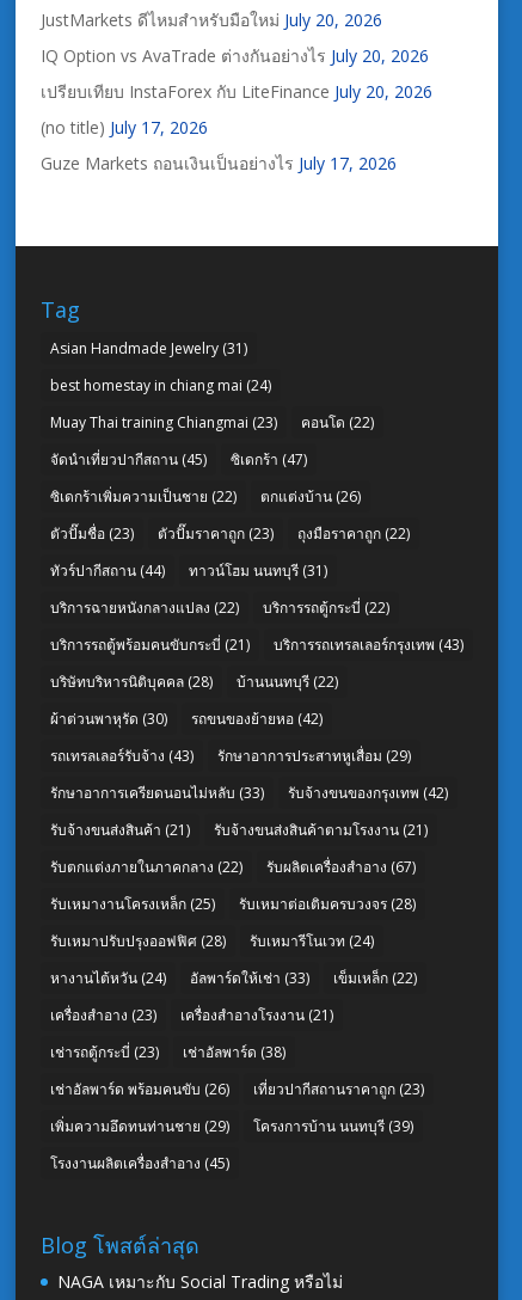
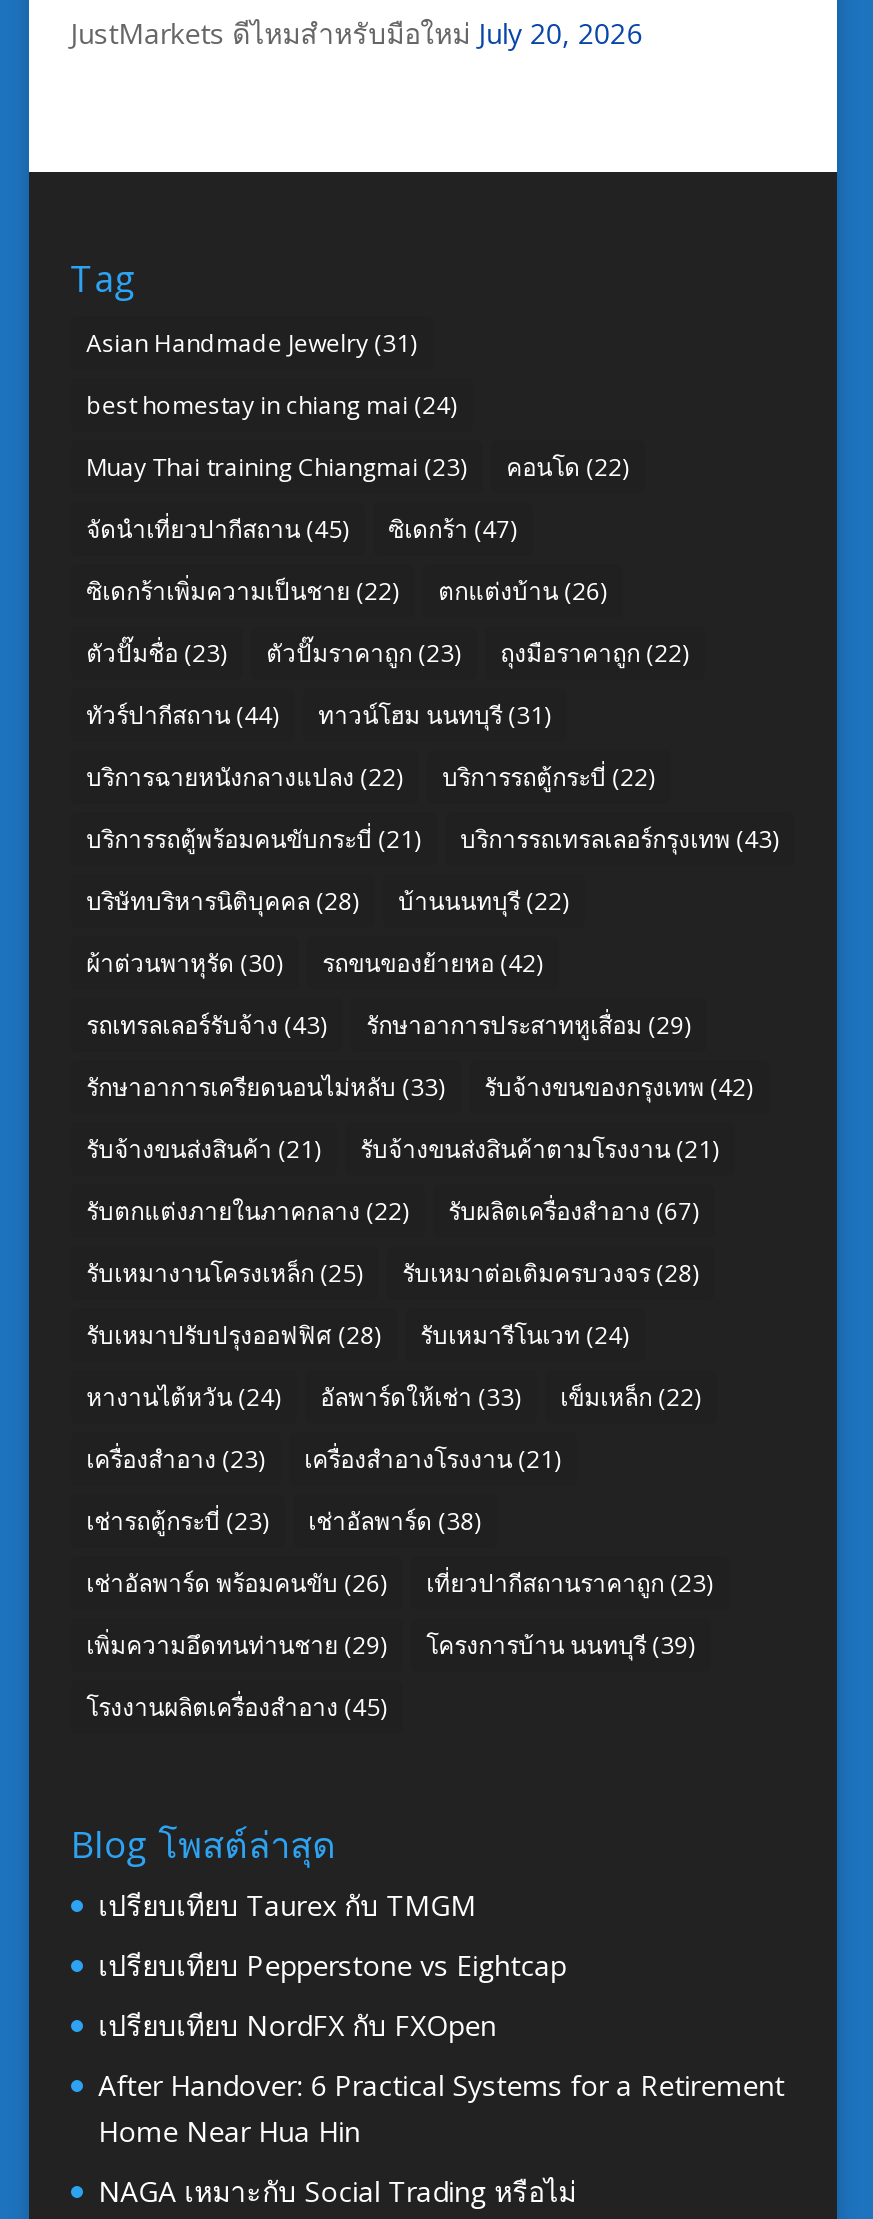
- IQ Option vs AvaTrade ต่างกันอย่างไร July 20, 2026
- เปรียบเทียบ InstaForex กับ LiteFinance July 20, 2026
- (no title) July 17, 2026
- Guze Markets ถอนเงินเป็นอย่างไร July 17, 2026

moved up: Tag | Asian Handmade Jewelry (31) | best homestay in chiang mai (24) | ... | โรงงานผลิตเครื่องสำอาง(45) | Blog โพสต์ล่าสุด

+ เปรียบเทียบ Taurex กับ TMGM
+ เปรียบเทียบ Pepperstone vs Eightcap
+ เปรียบเทียบ NordFX กับ FXOpen
+ After Handover: 6 Practical Systems for a Retirement
+ Home Near Hua Hin
